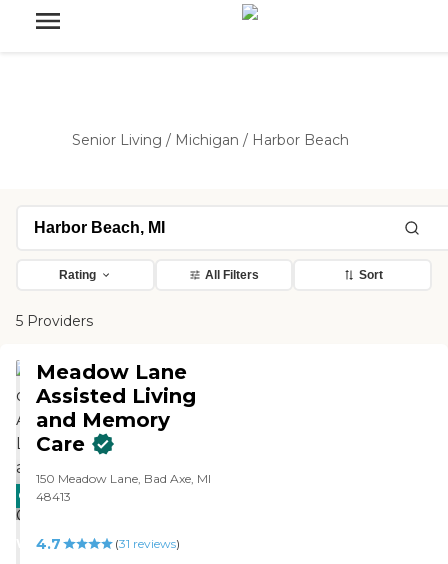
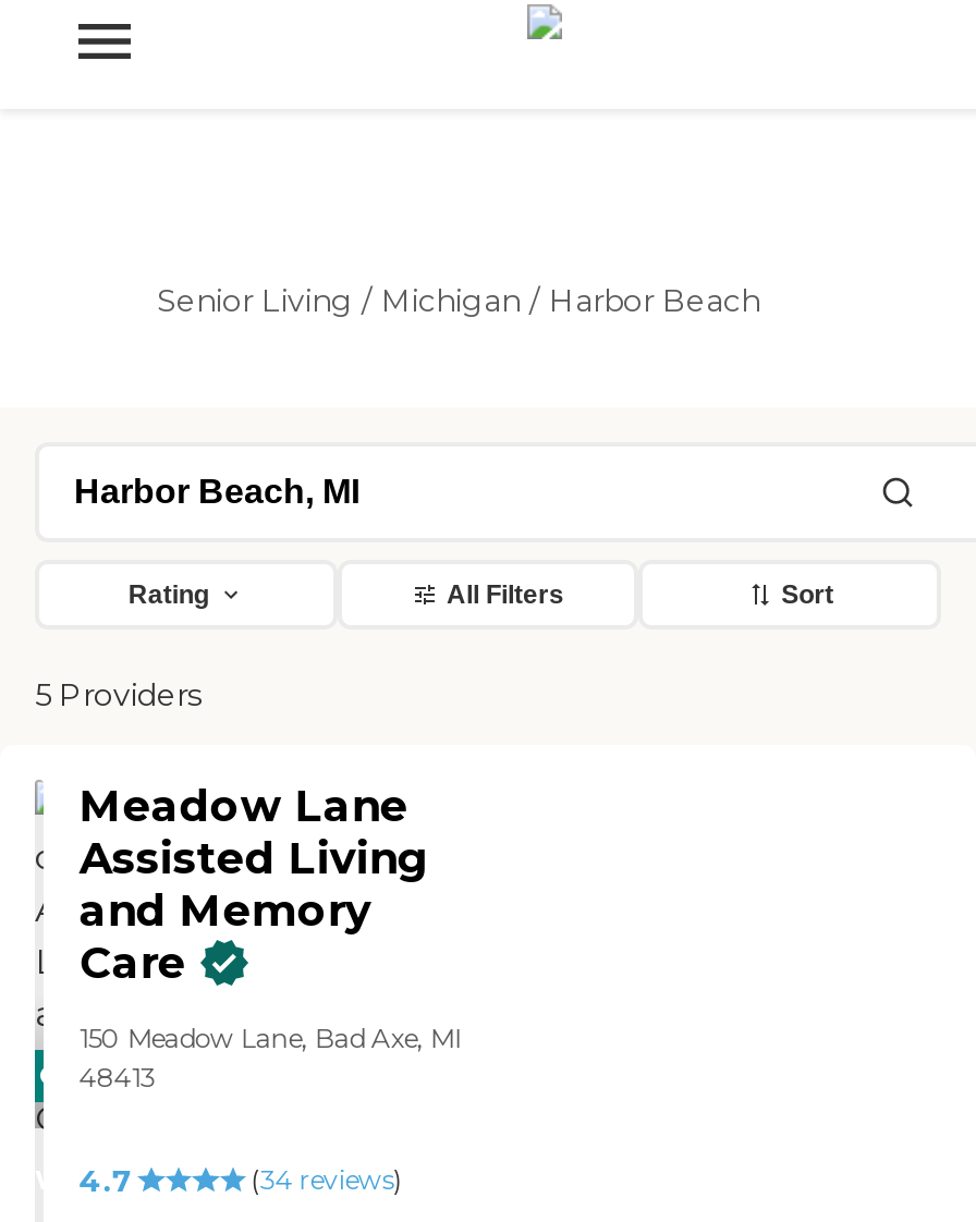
- (31 reviews)
+ (34 reviews)
